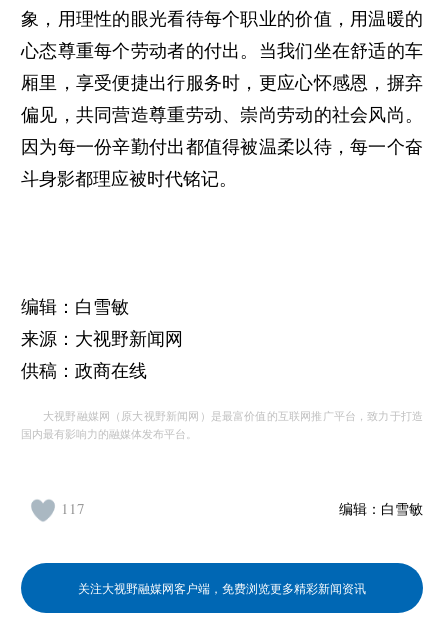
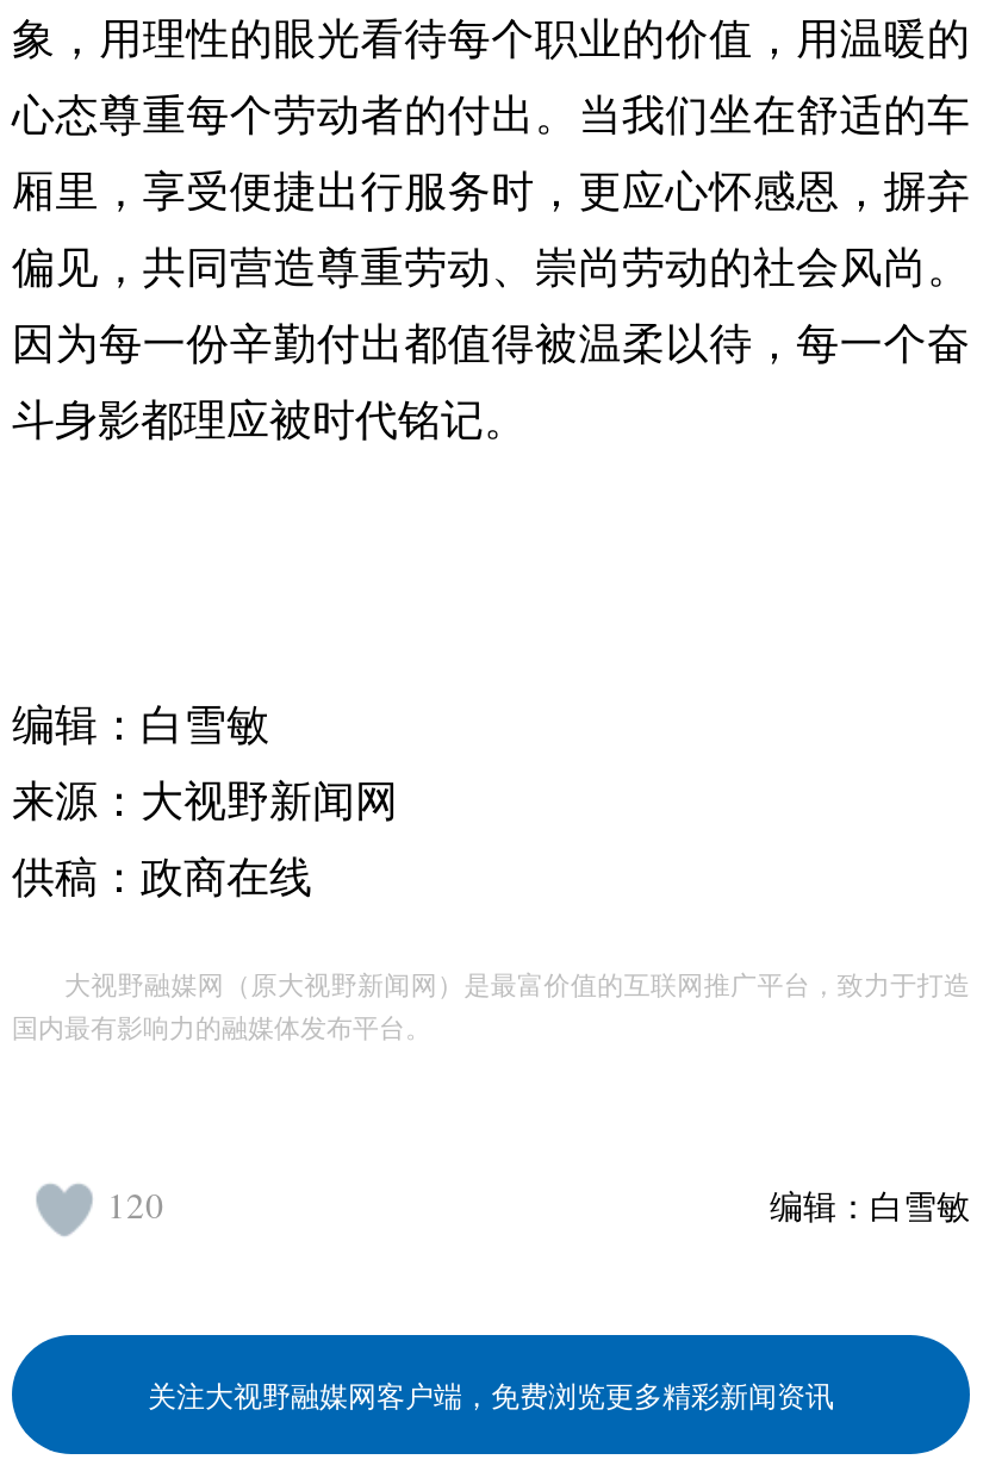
- 117
+ 120
